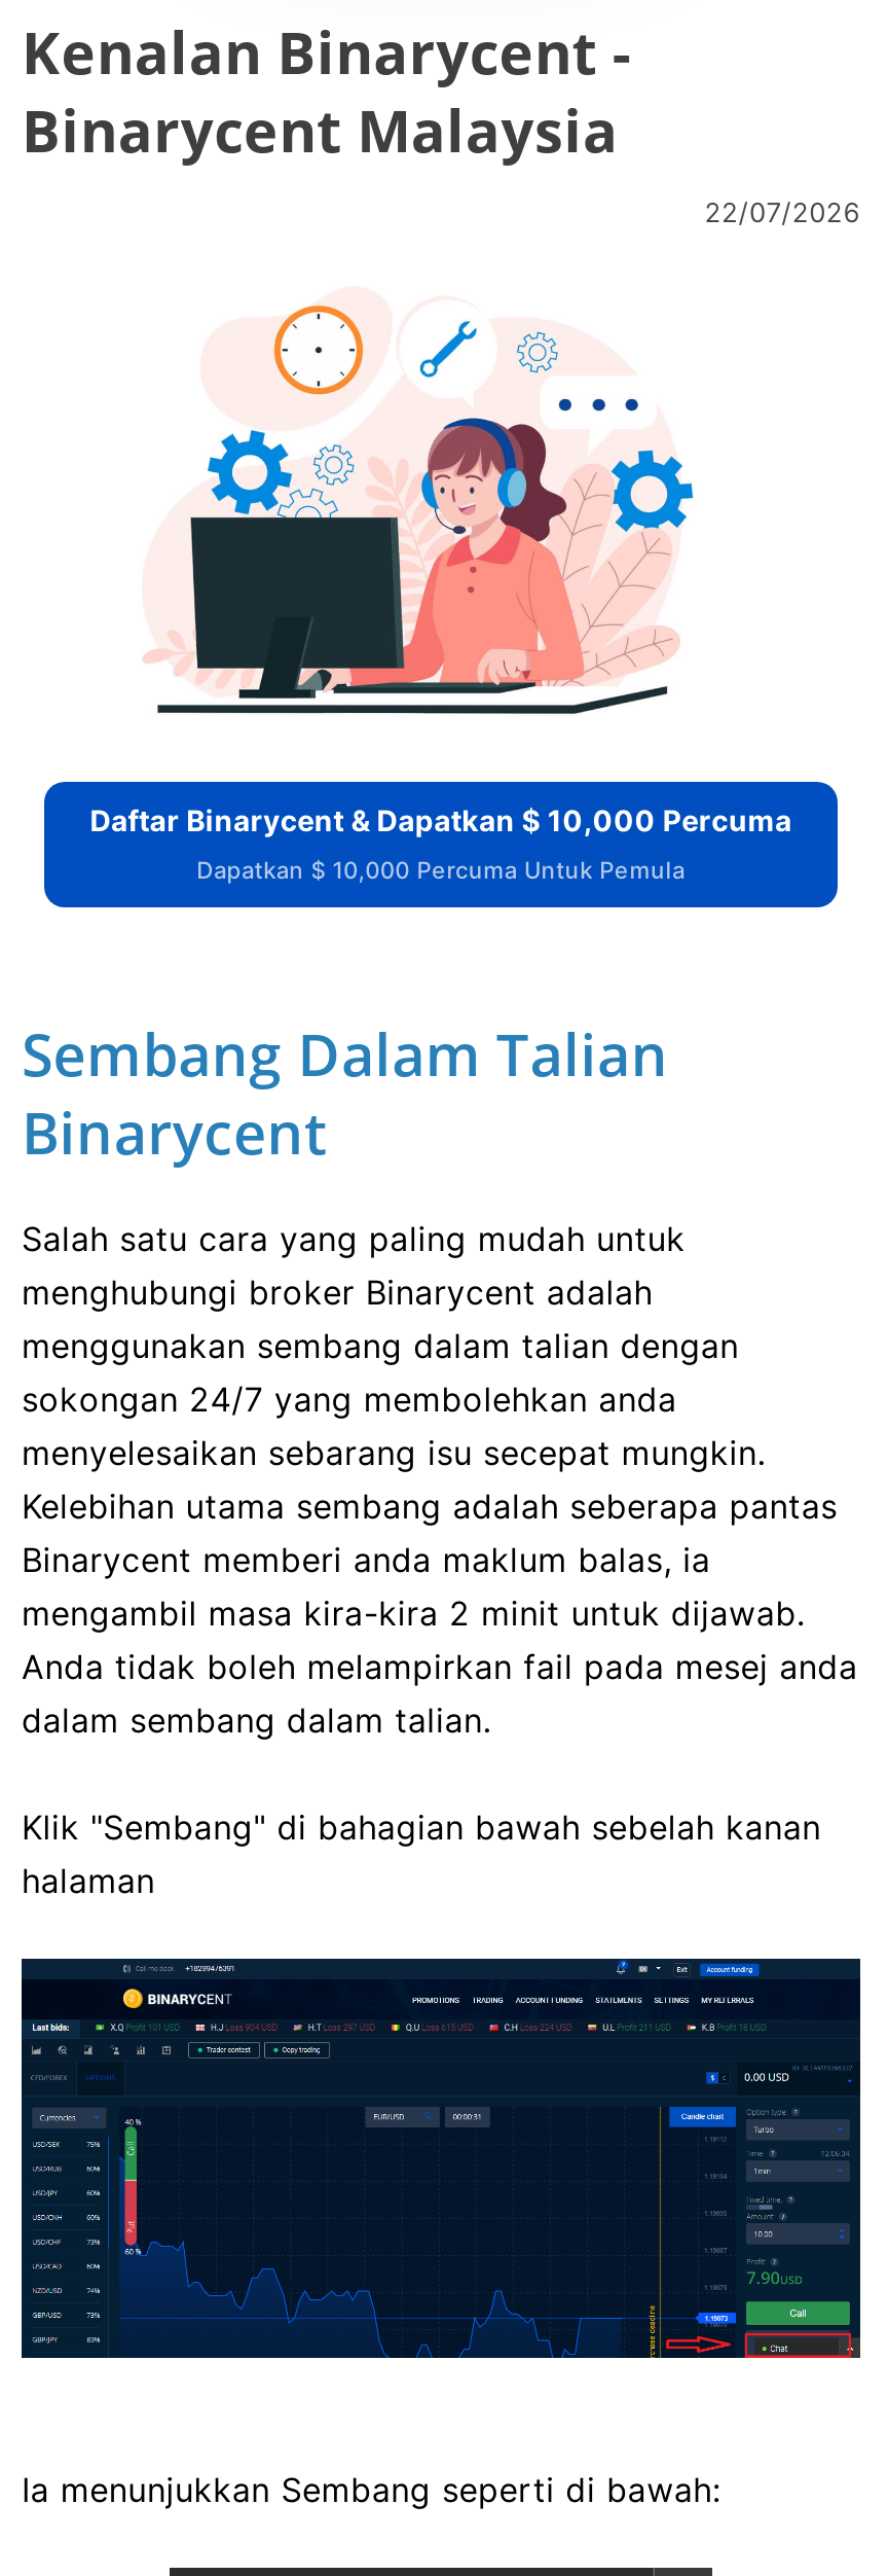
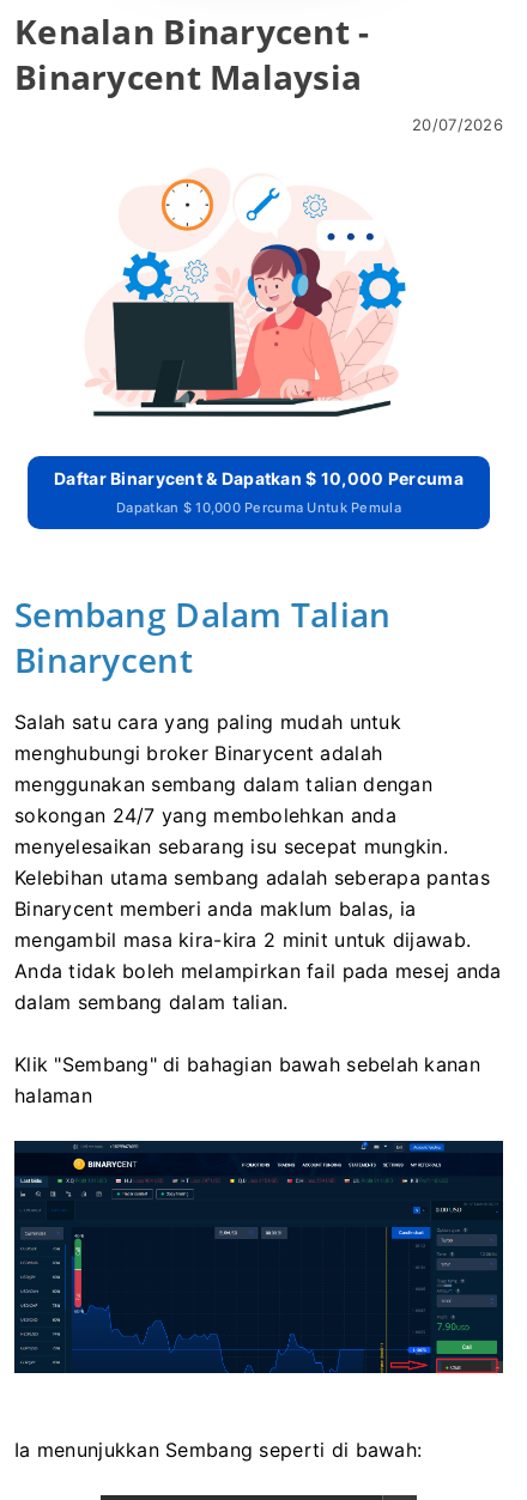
- 22/07/2026
+ 20/07/2026
